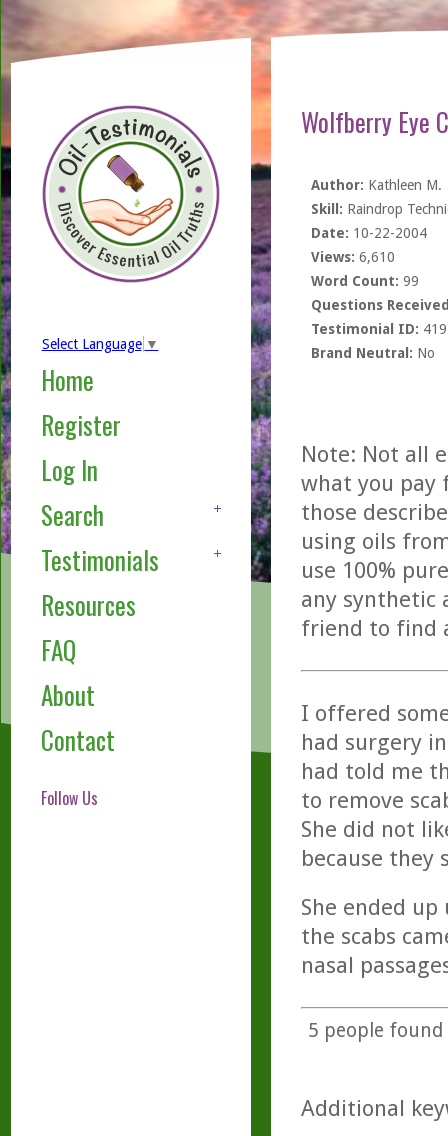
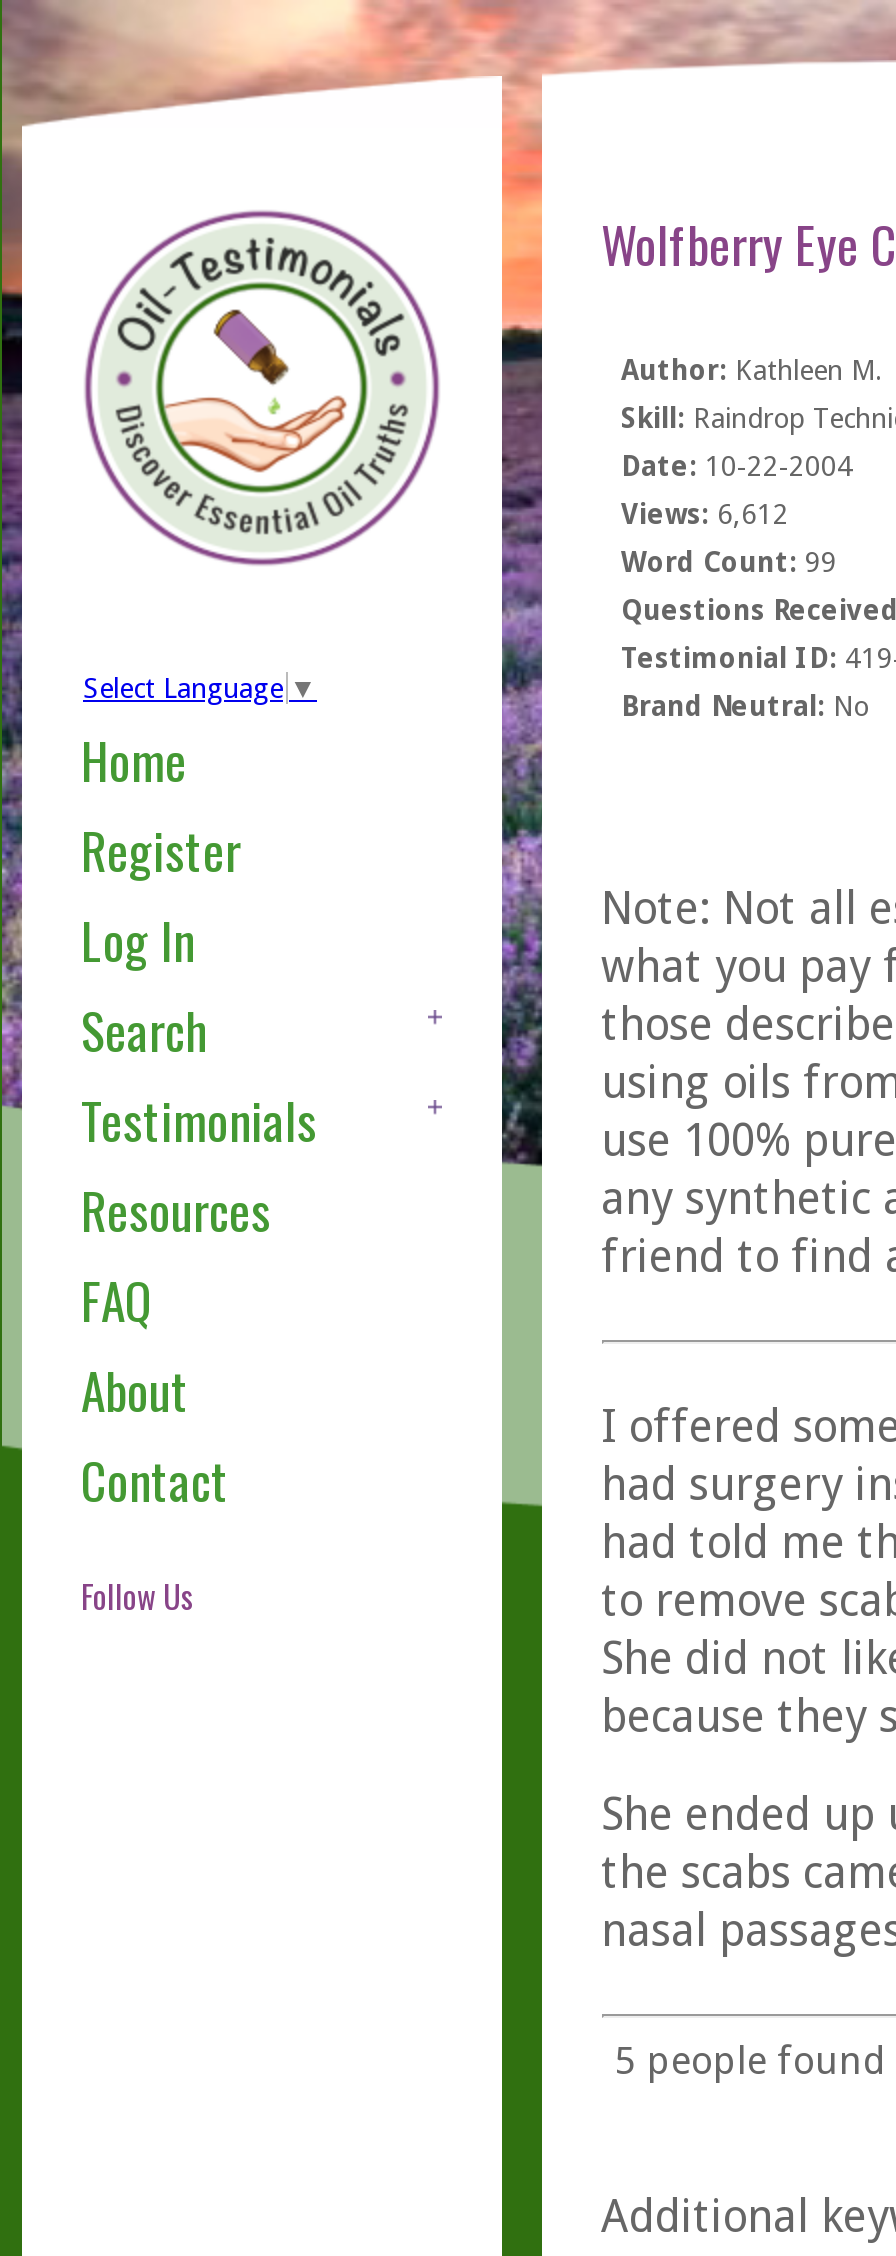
- Views: 6,610
+ Views: 6,612
